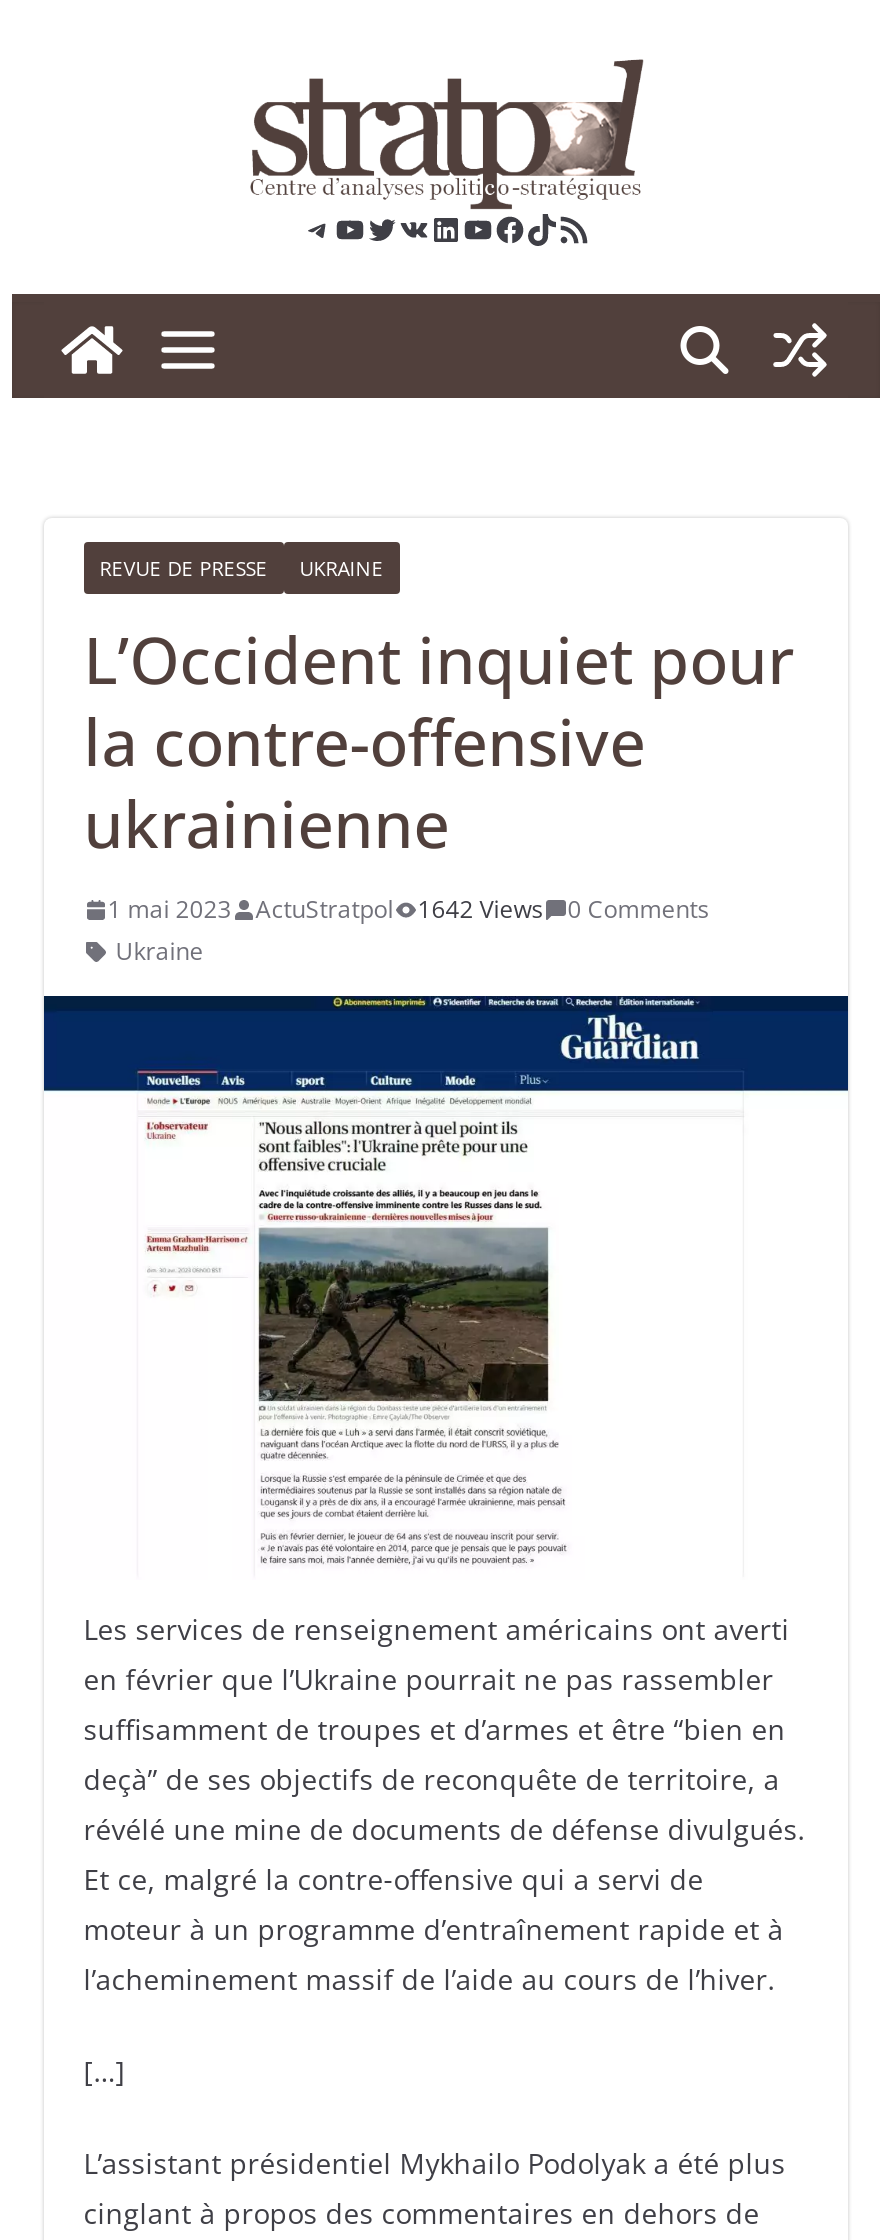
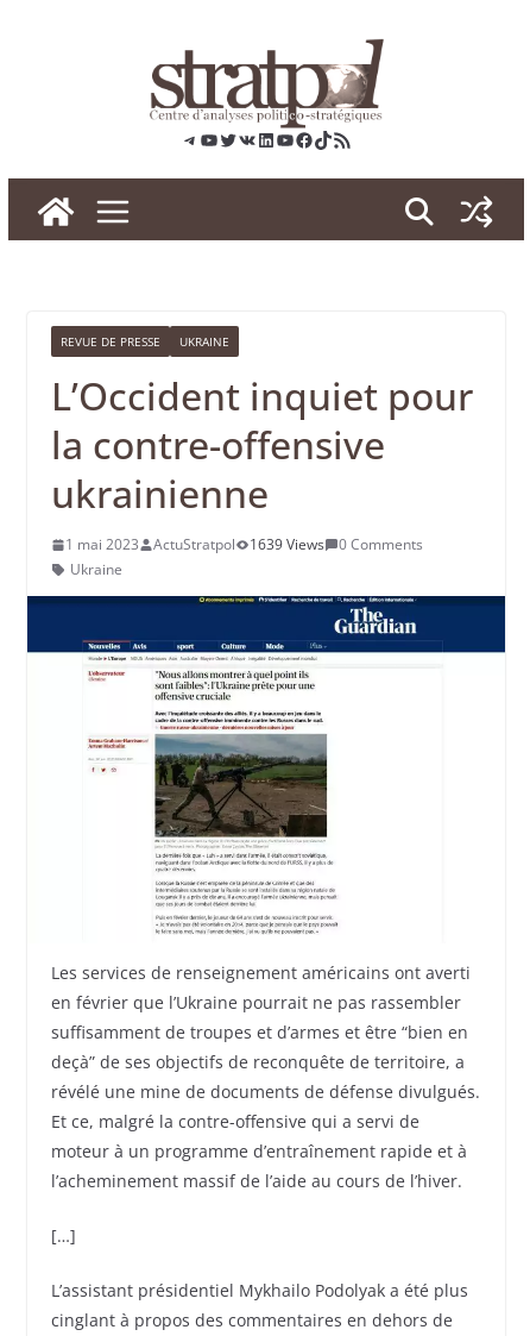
- 1 mai 2023 ActuStratpol 1642 Views 0 Comments
+ 1 mai 2023 ActuStratpol 1639 Views 0 Comments
